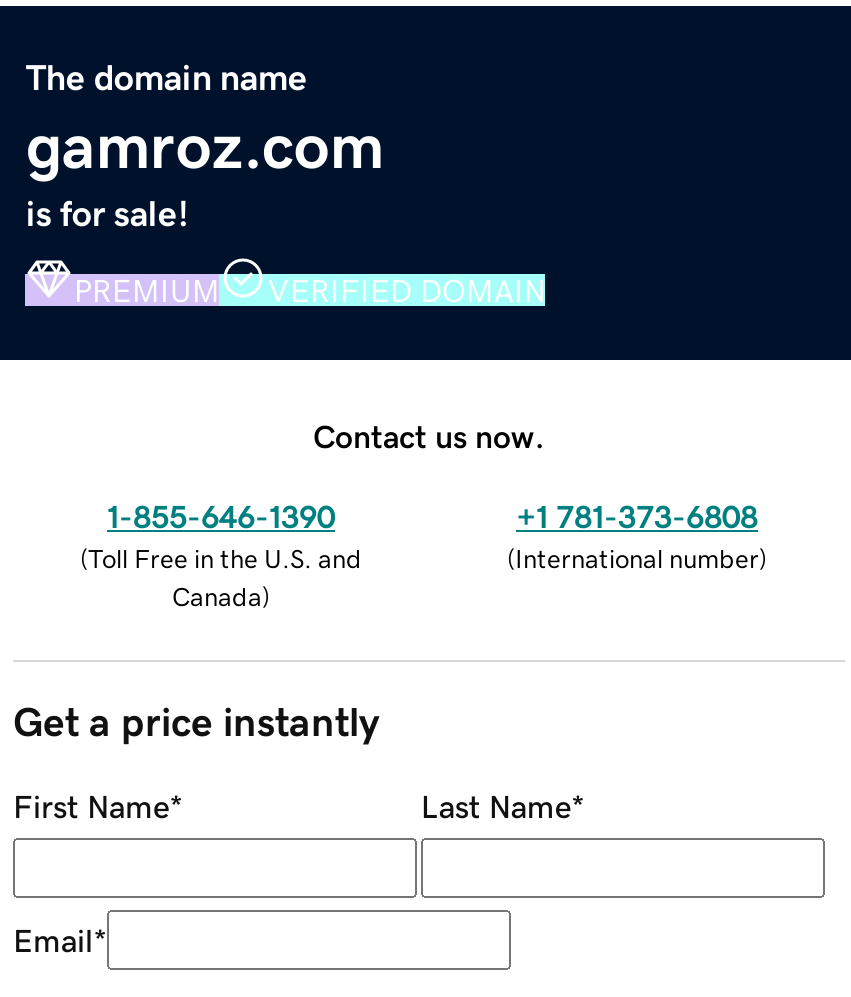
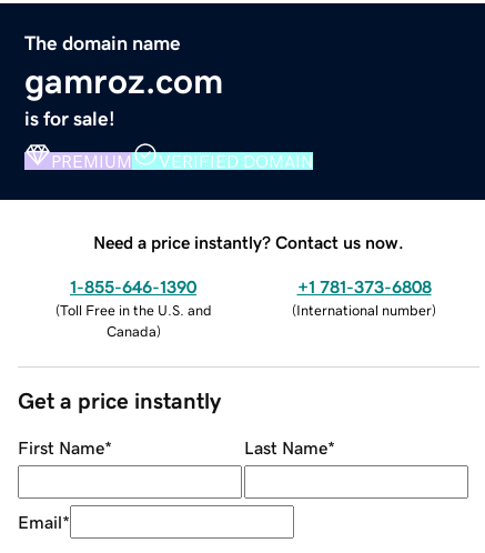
- Contact us now.
+ Need a price instantly? Contact us now.
